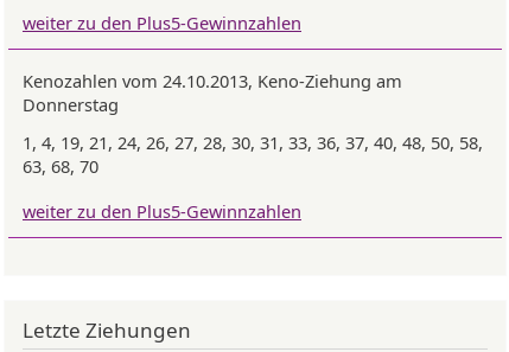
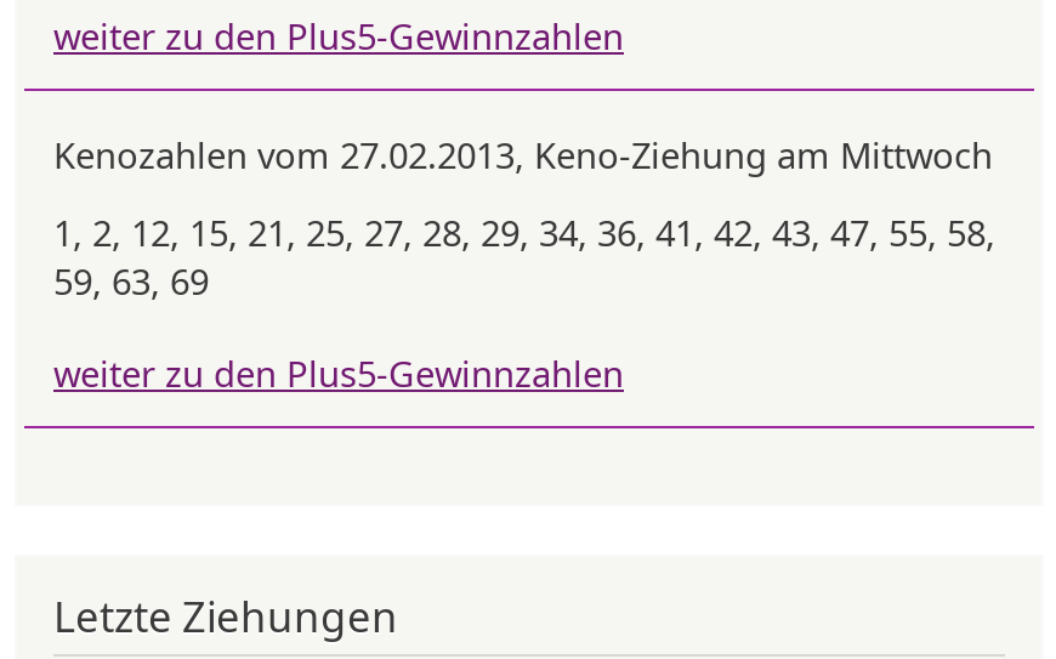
- Kenozahlen vom 24.10.2013, Keno-Ziehung am
- Donnerstag
+ Kenozahlen vom 27.02.2013, Keno-Ziehung am Mittwoch

- 1, 4, 19, 21, 24, 26, 27, 28, 30, 31, 33, 36, 37, 40, 48, 50, 58,
- 63, 68, 70
+ 1, 2, 12, 15, 21, 25, 27, 28, 29, 34, 36, 41, 42, 43, 47, 55, 58,
+ 59, 63, 69
